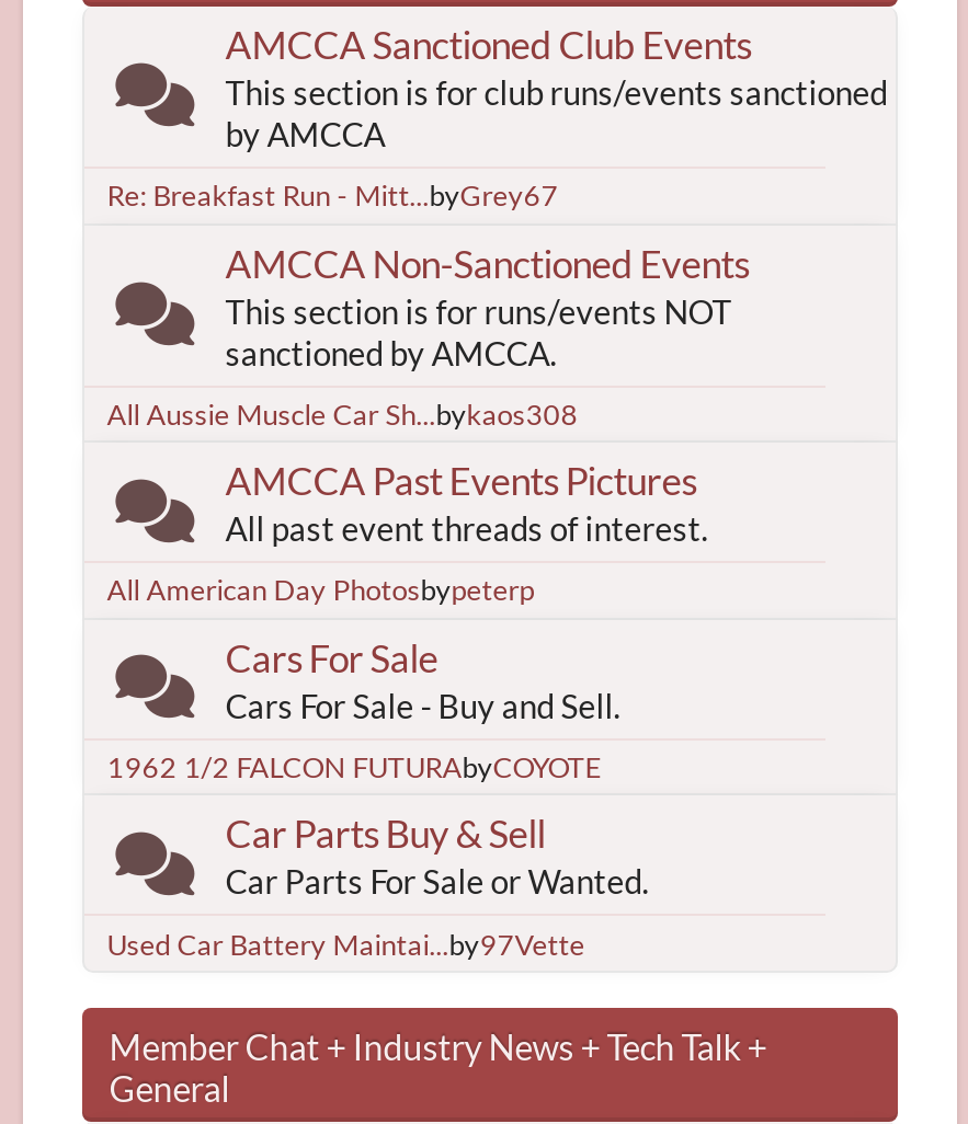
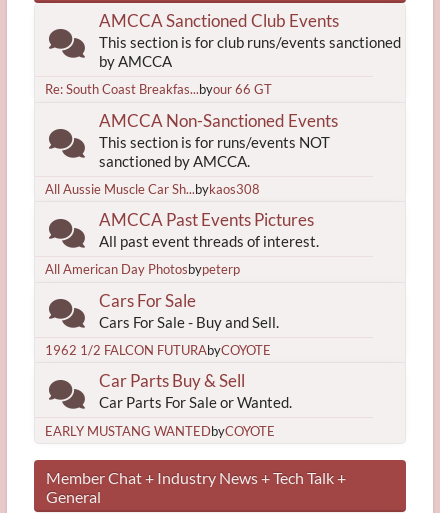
- Re: Breakfast Run - Mitt...byGrey67
+ Re: South Coast Breakfas...byour 66 GT

- Used Car Battery Maintai...by97Vette
+ EARLY MUSTANG WANTEDbyCOYOTE
